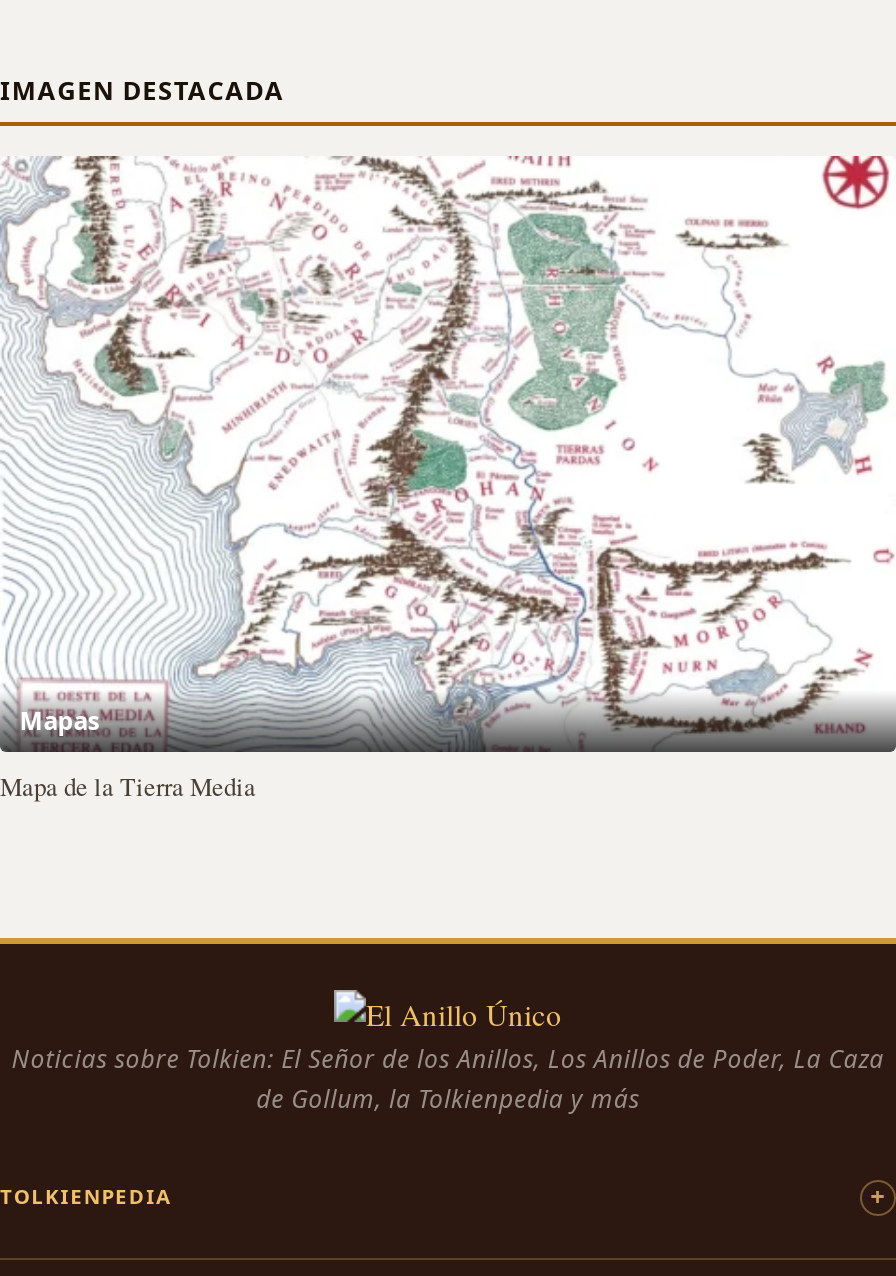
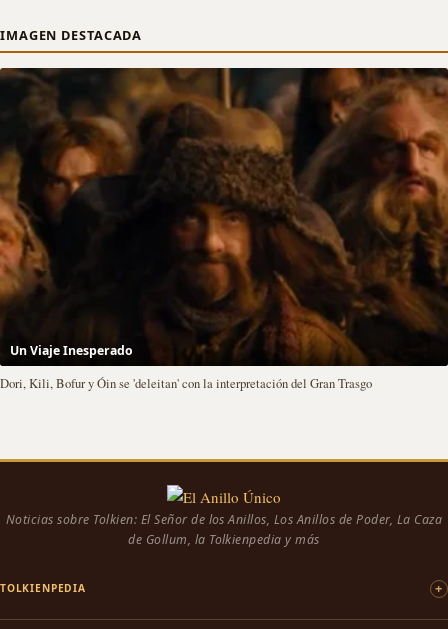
- [image]
- Mapas
+ [image]
+ Un Viaje Inesperado

- Mapa de la Tierra Media
+ Dori, Kili, Bofur y Óin se 'deleitan' con la interpretación del Gran Trasgo
